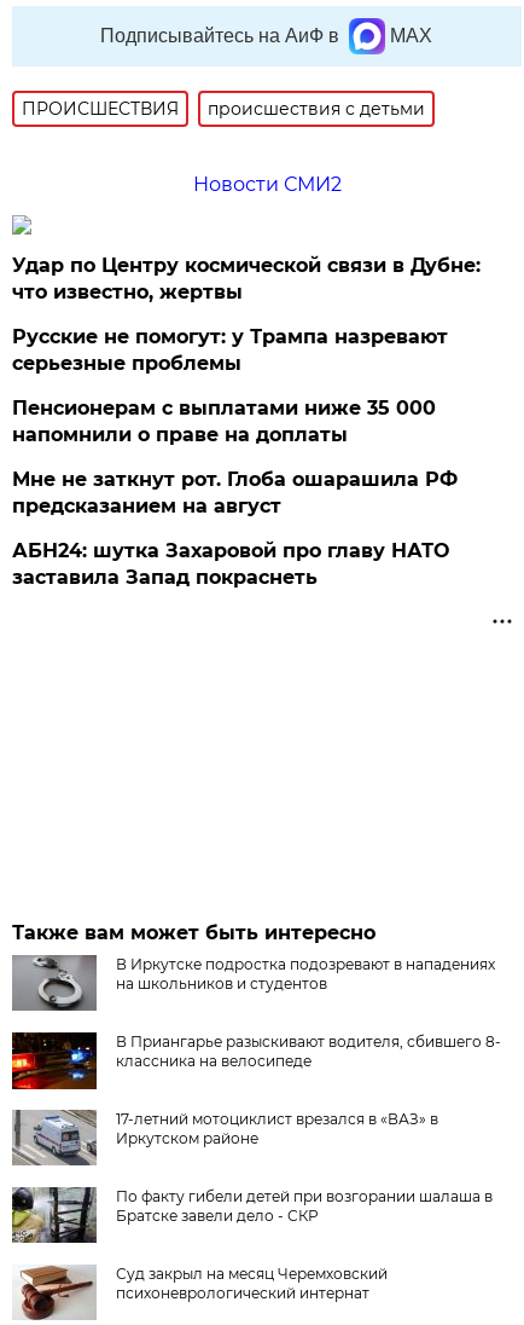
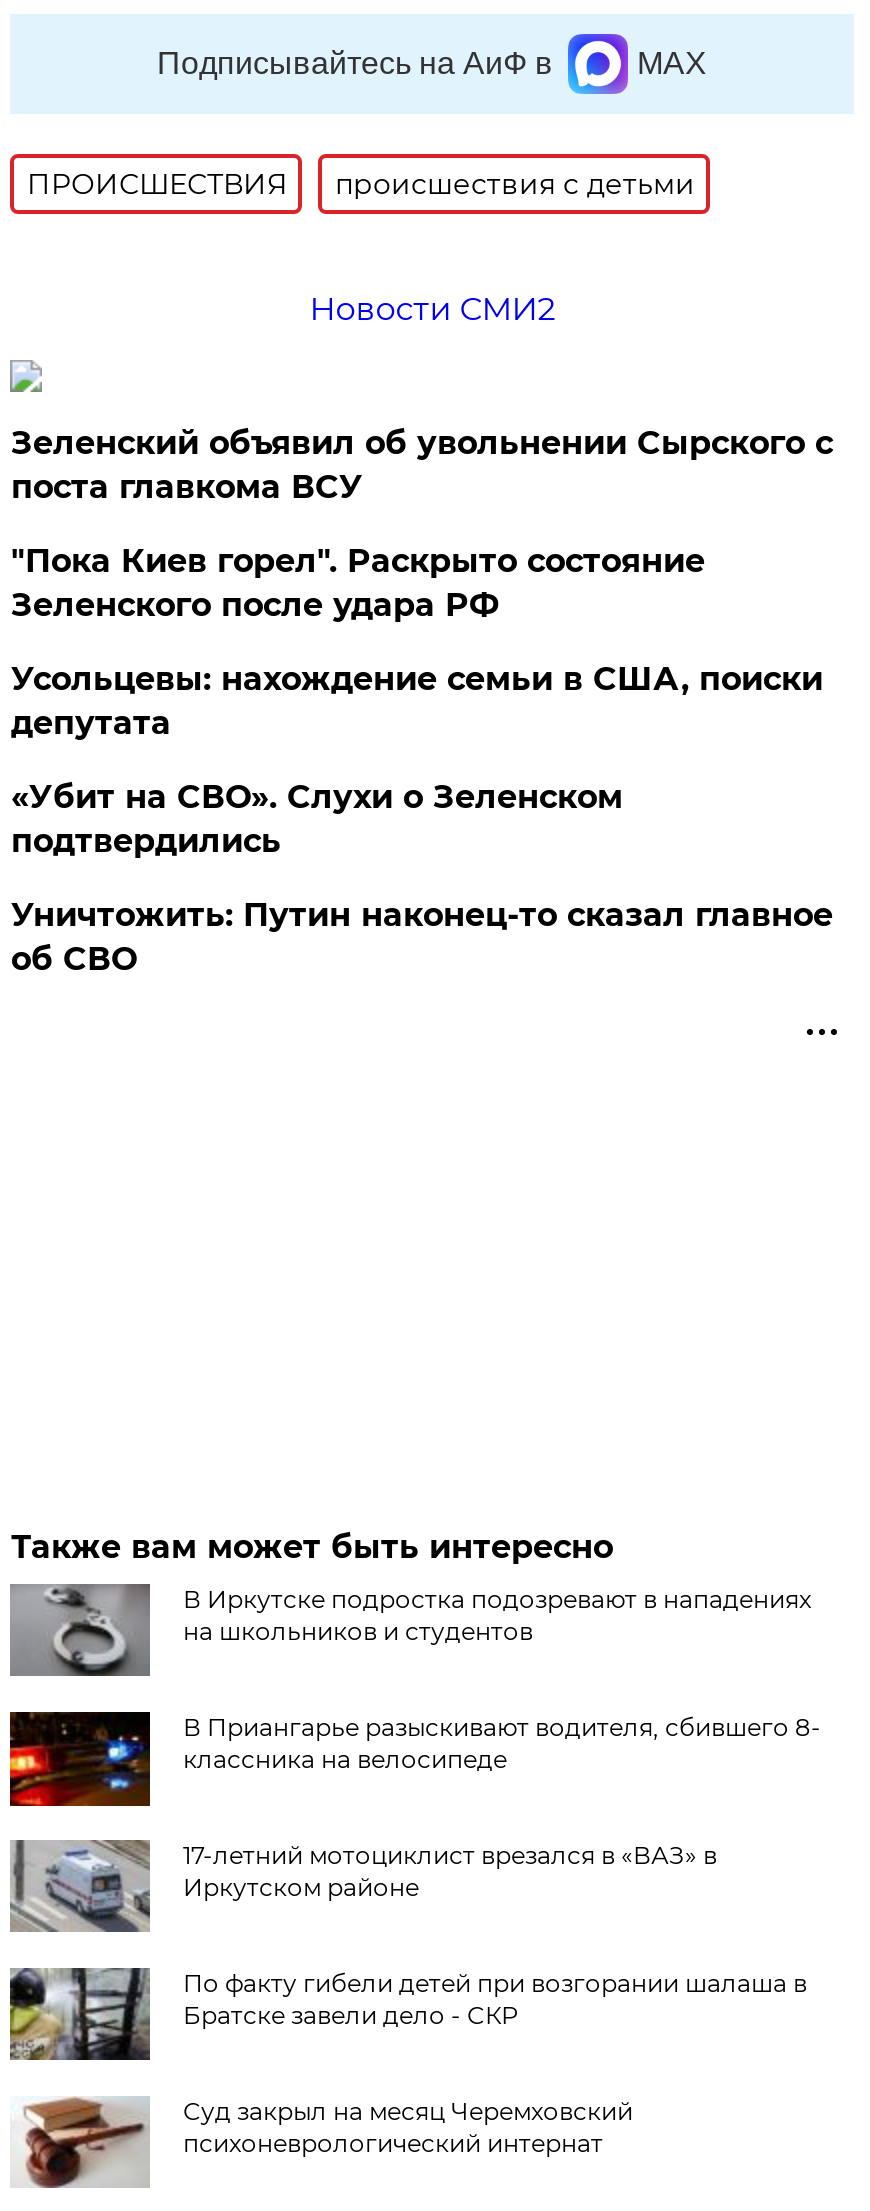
- Удар по Центру космической связи в Дубне:
- что известно, жертвы
+ Зеленский объявил об увольнении Сырского с
+ поста главкома ВСУ

- Русские не помогут: у Трампа назревают
- серьезные проблемы
+ "Пока Киев горел". Раскрыто состояние
+ Зеленского после удара РФ

- Пенсионерам с выплатами ниже 35 000
- напомнили о праве на доплаты
+ Усольцевы: нахождение семьи в США, поиски
+ депутата

- Мне не заткнут рот. Глоба ошарашила РФ
- предсказанием на август
+ «Убит на СВО». Слухи о Зеленском
+ подтвердились

- АБН24: шутка Захаровой про главу НАТО
- заставила Запад покраснеть
+ Уничтожить: Путин наконец-то сказал главное
+ об СВО
